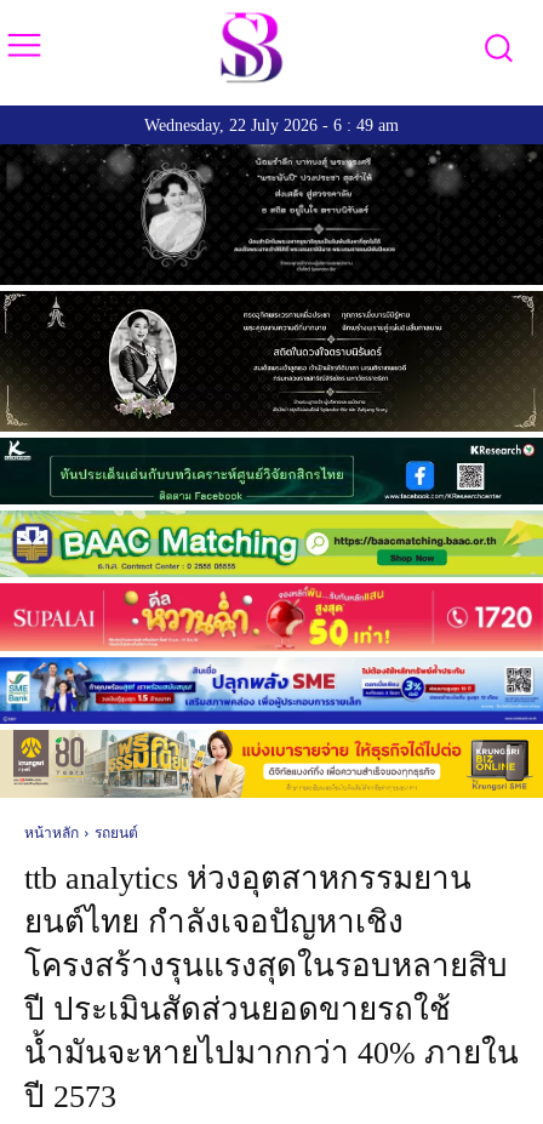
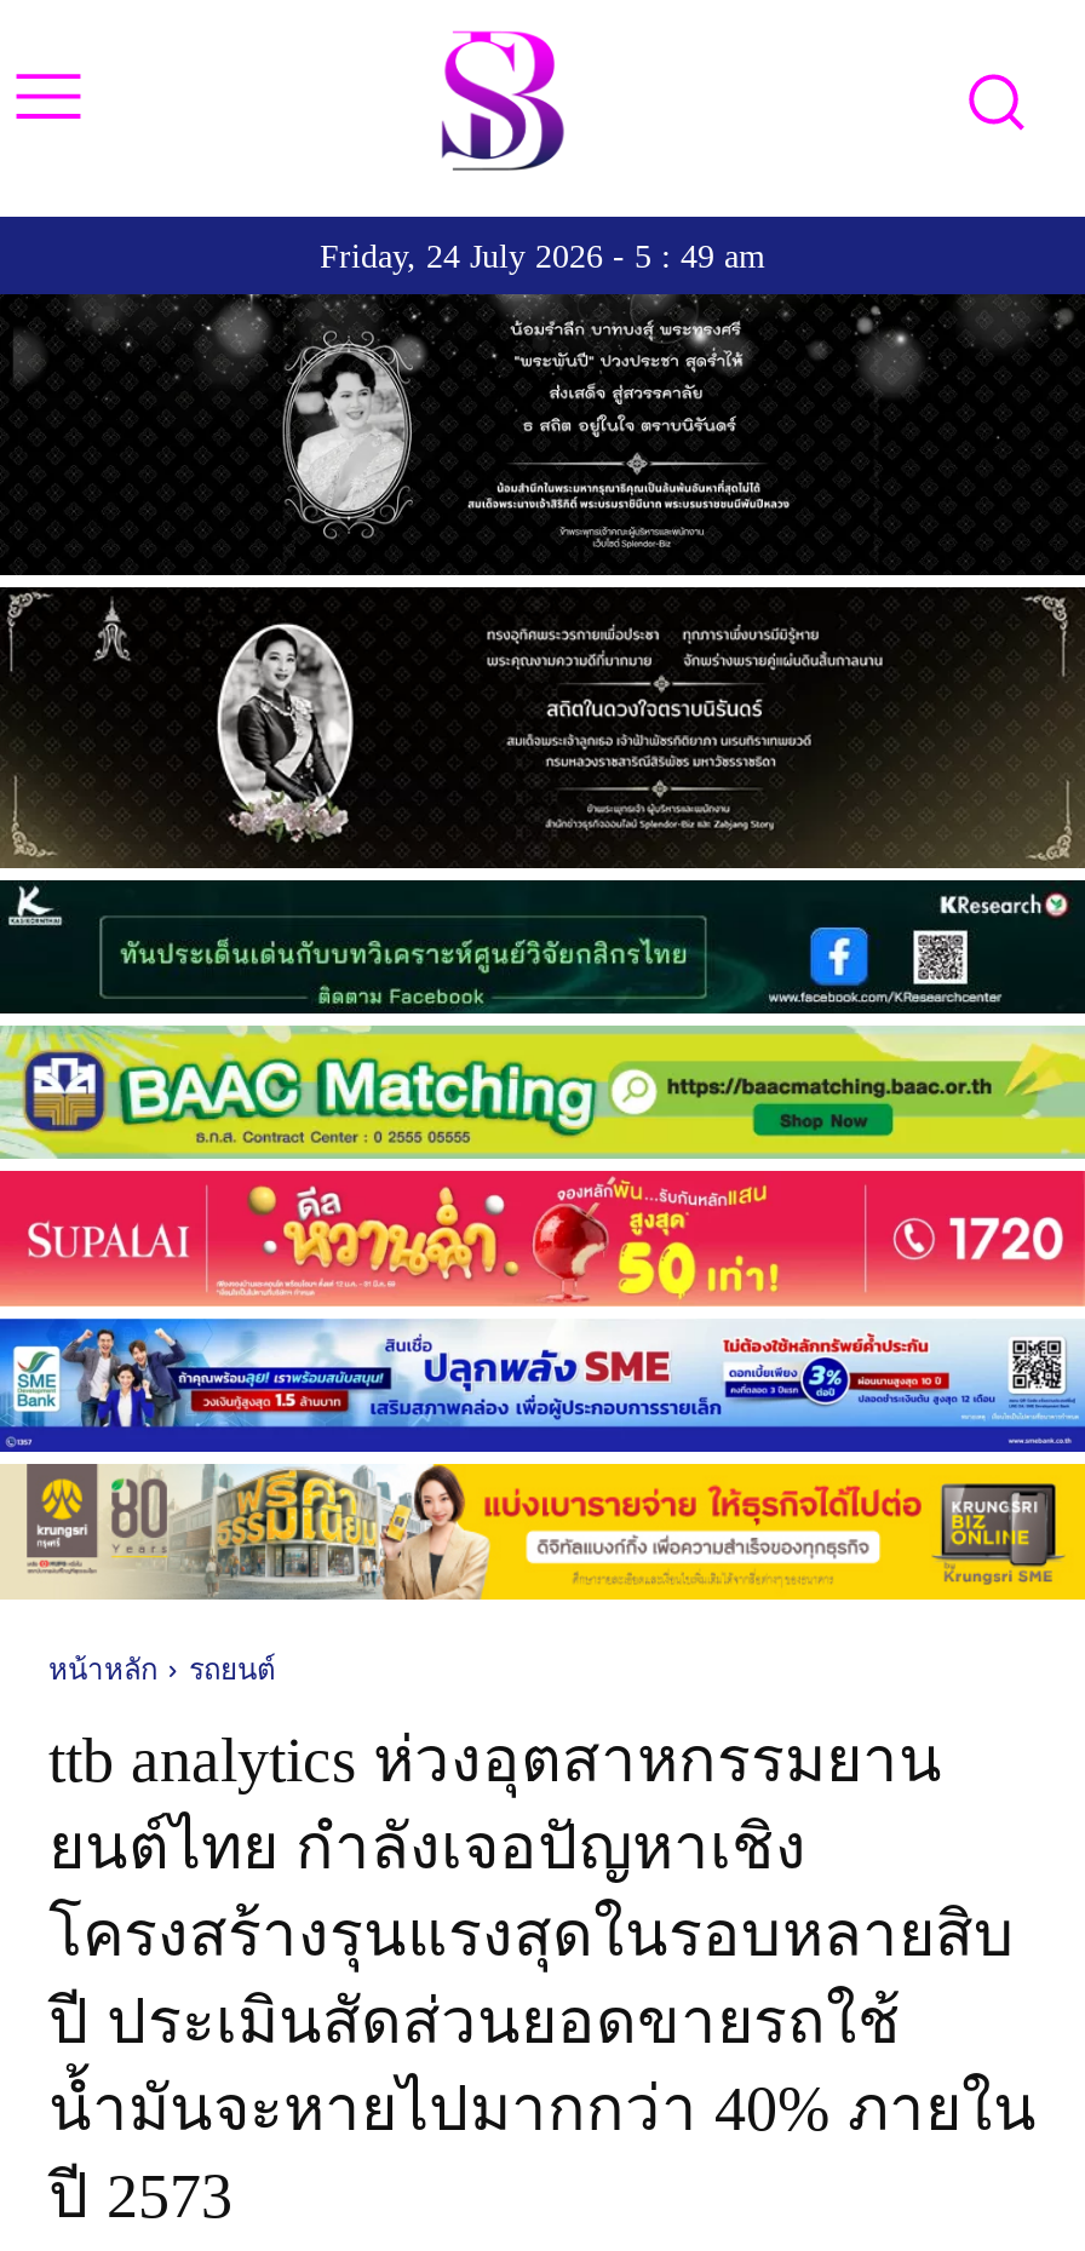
- Wednesday, 22 July 2026 - 6 : 49 am
+ Friday, 24 July 2026 - 5 : 49 am
